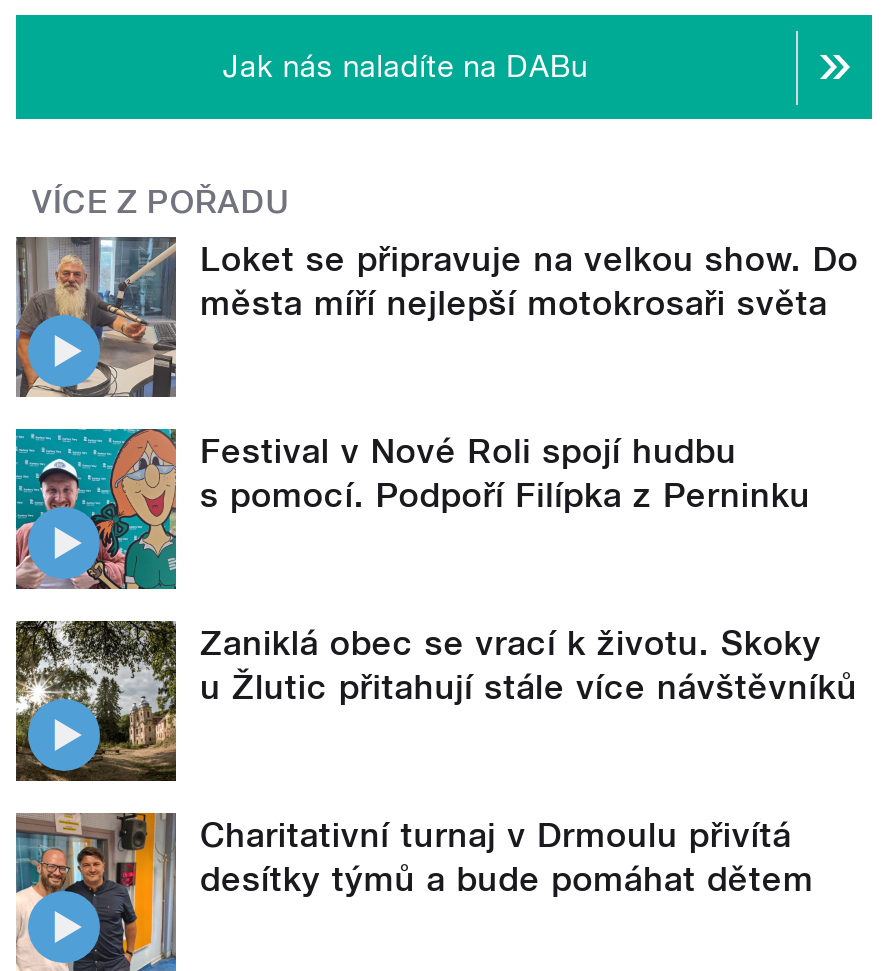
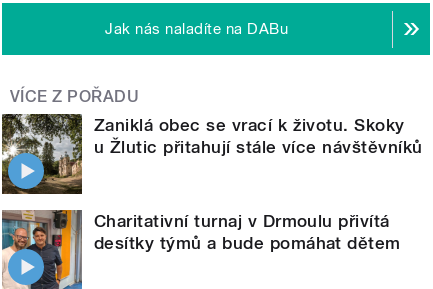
- [image]
- Loket se připravuje na velkou show. Do
- města míří nejlepší motokrosaři světa

- [image]
- Festival v Nové Roli spojí hudbu
- s pomocí. Podpoří Filípka z Perninku
